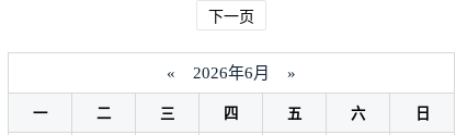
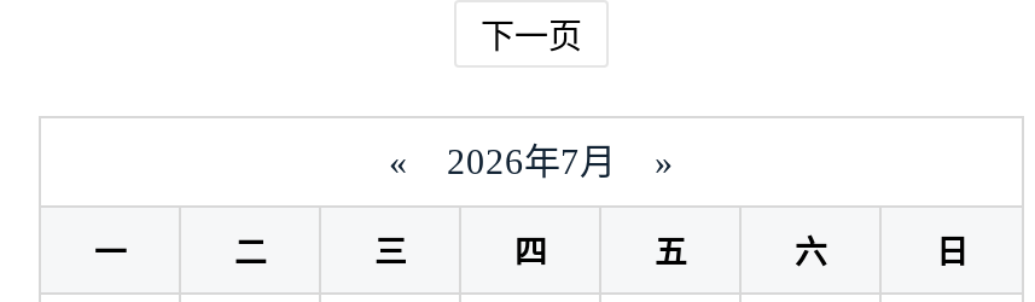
- 2026年6月
+ 2026年7月
